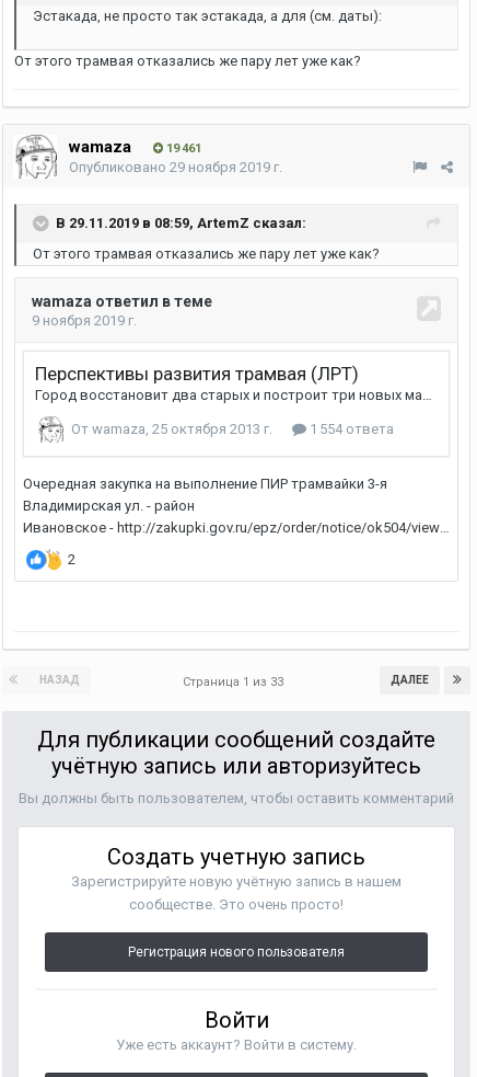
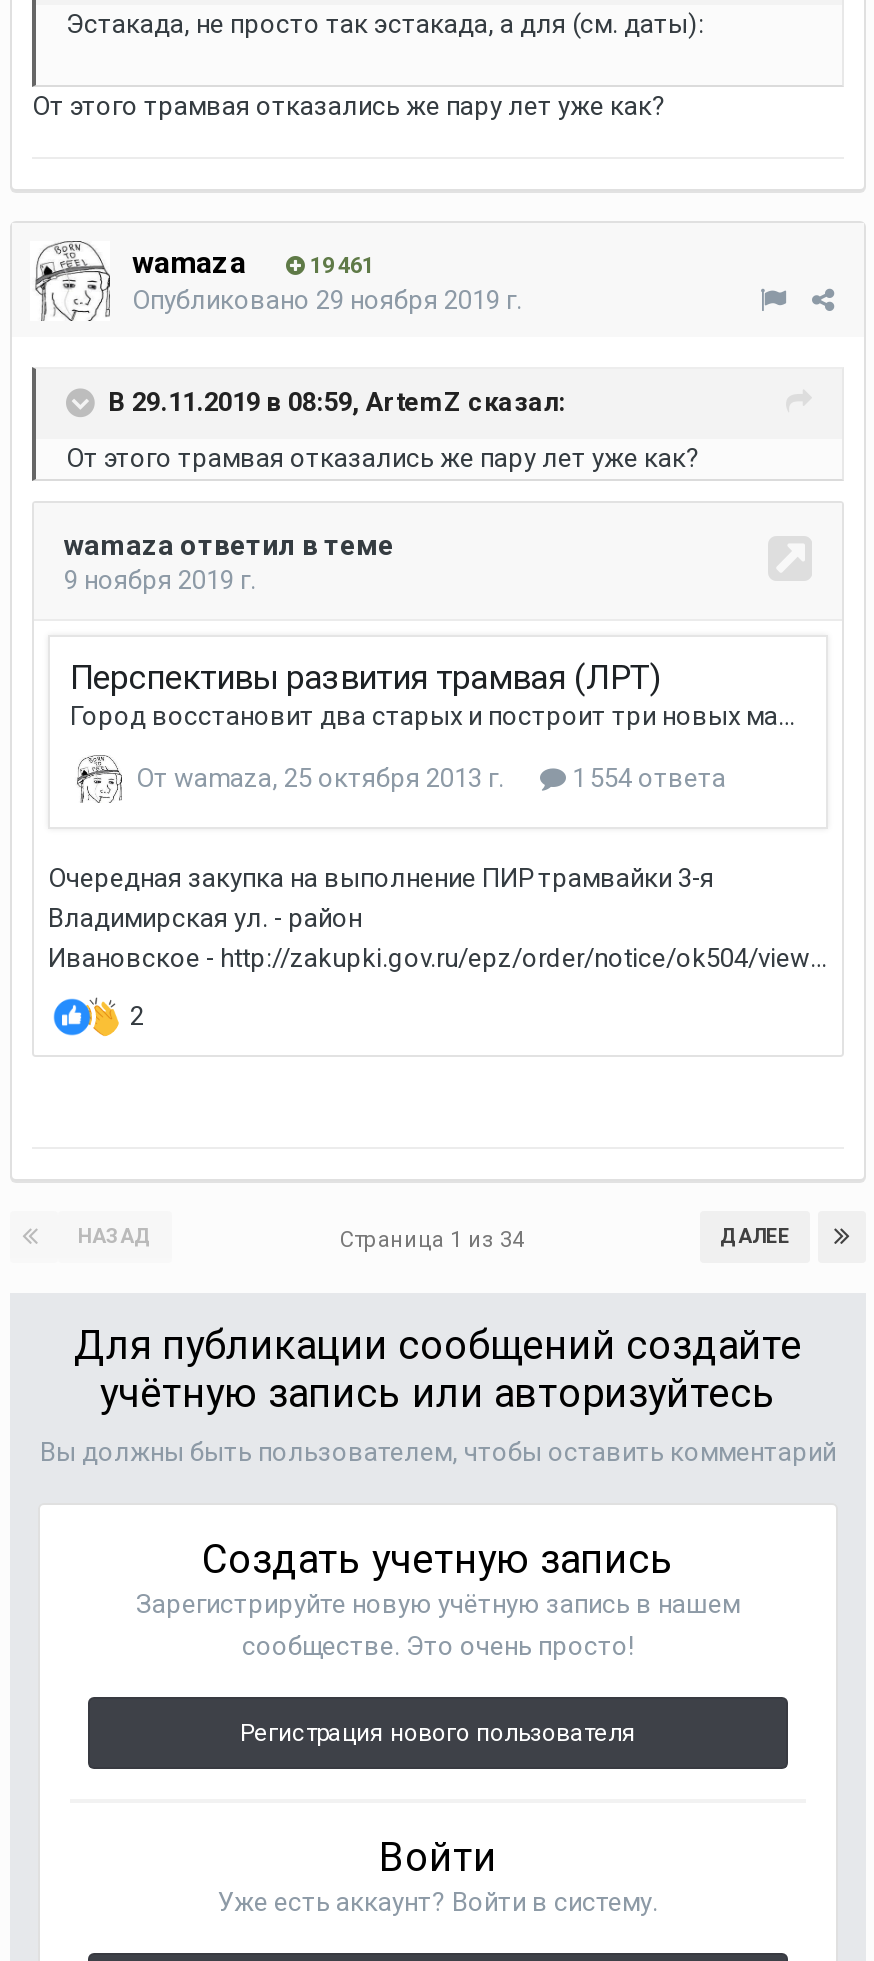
- Страница 1 из 33
+ Страница 1 из 34
